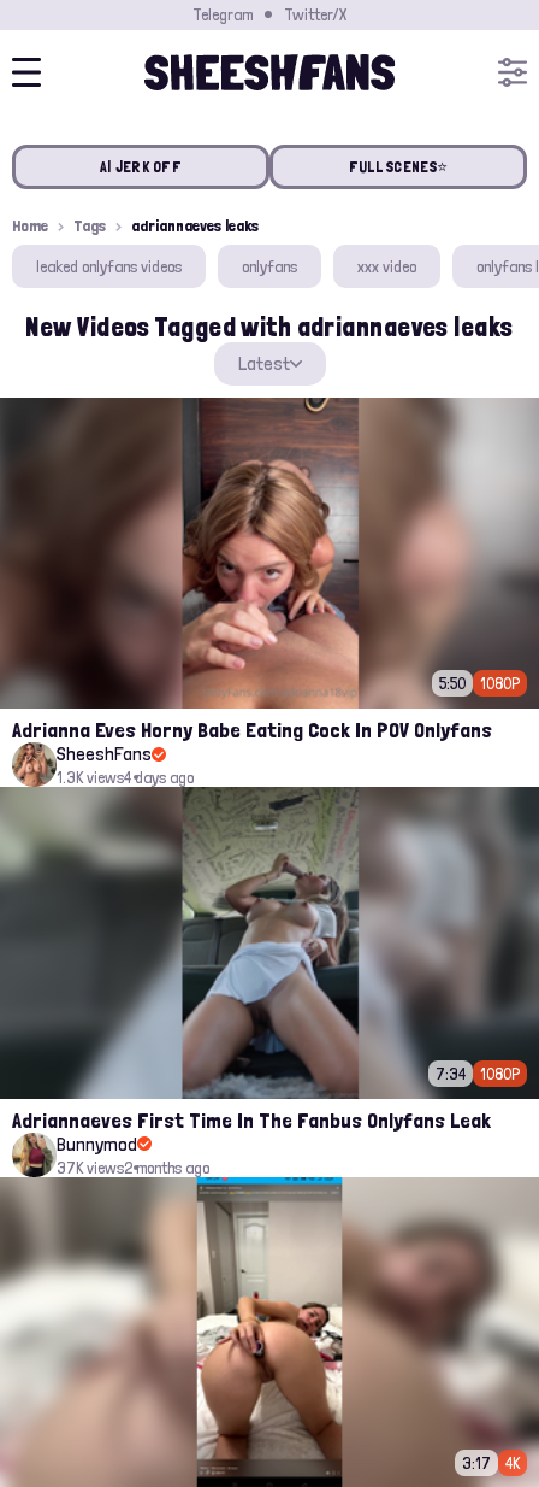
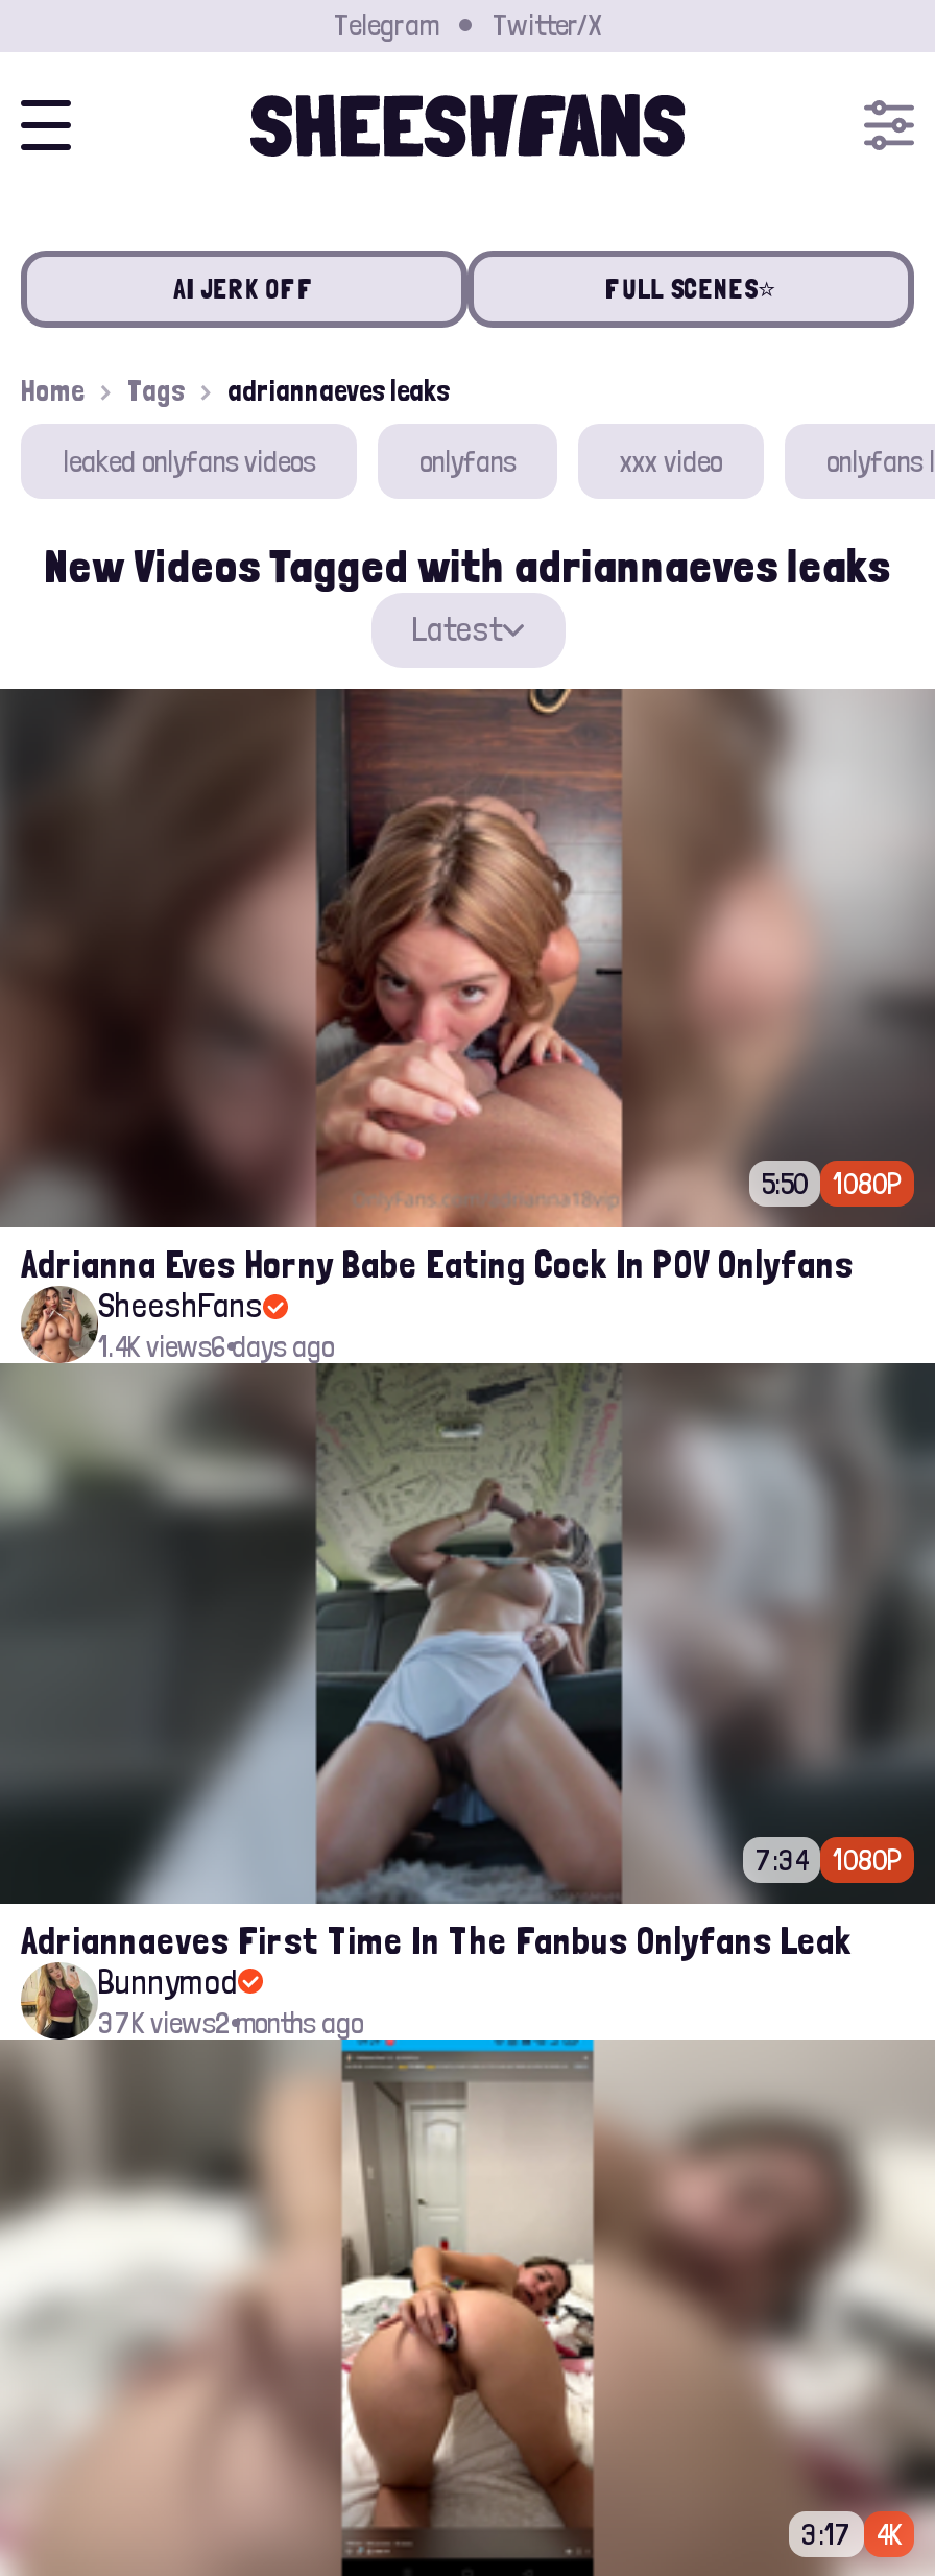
- 1.3K views4 days ago
+ 1.4K views6 days ago
